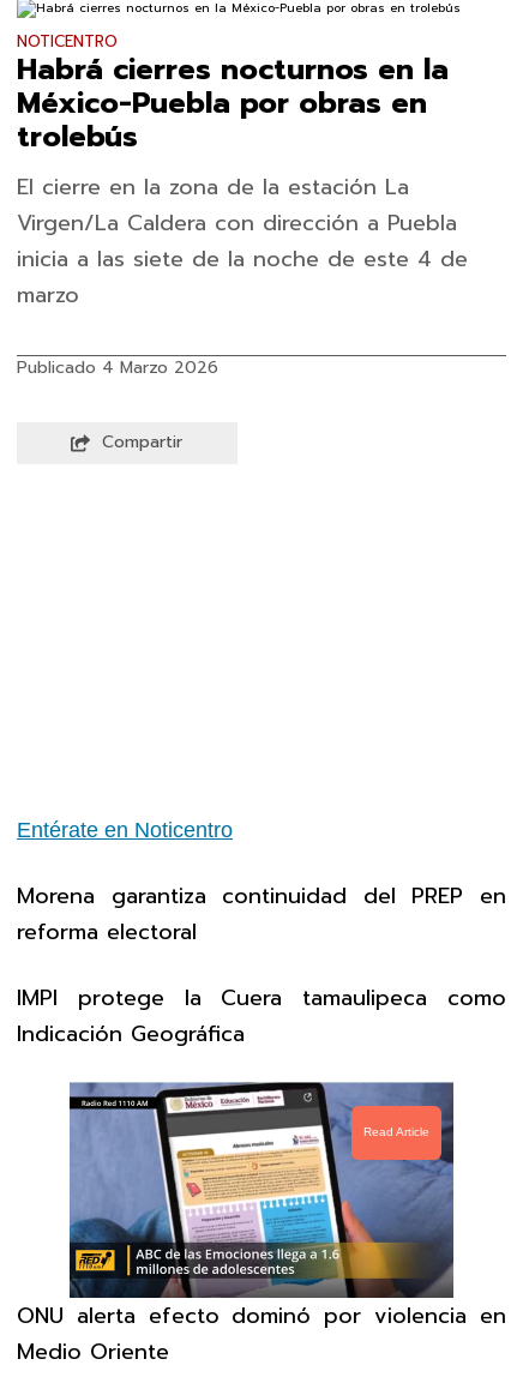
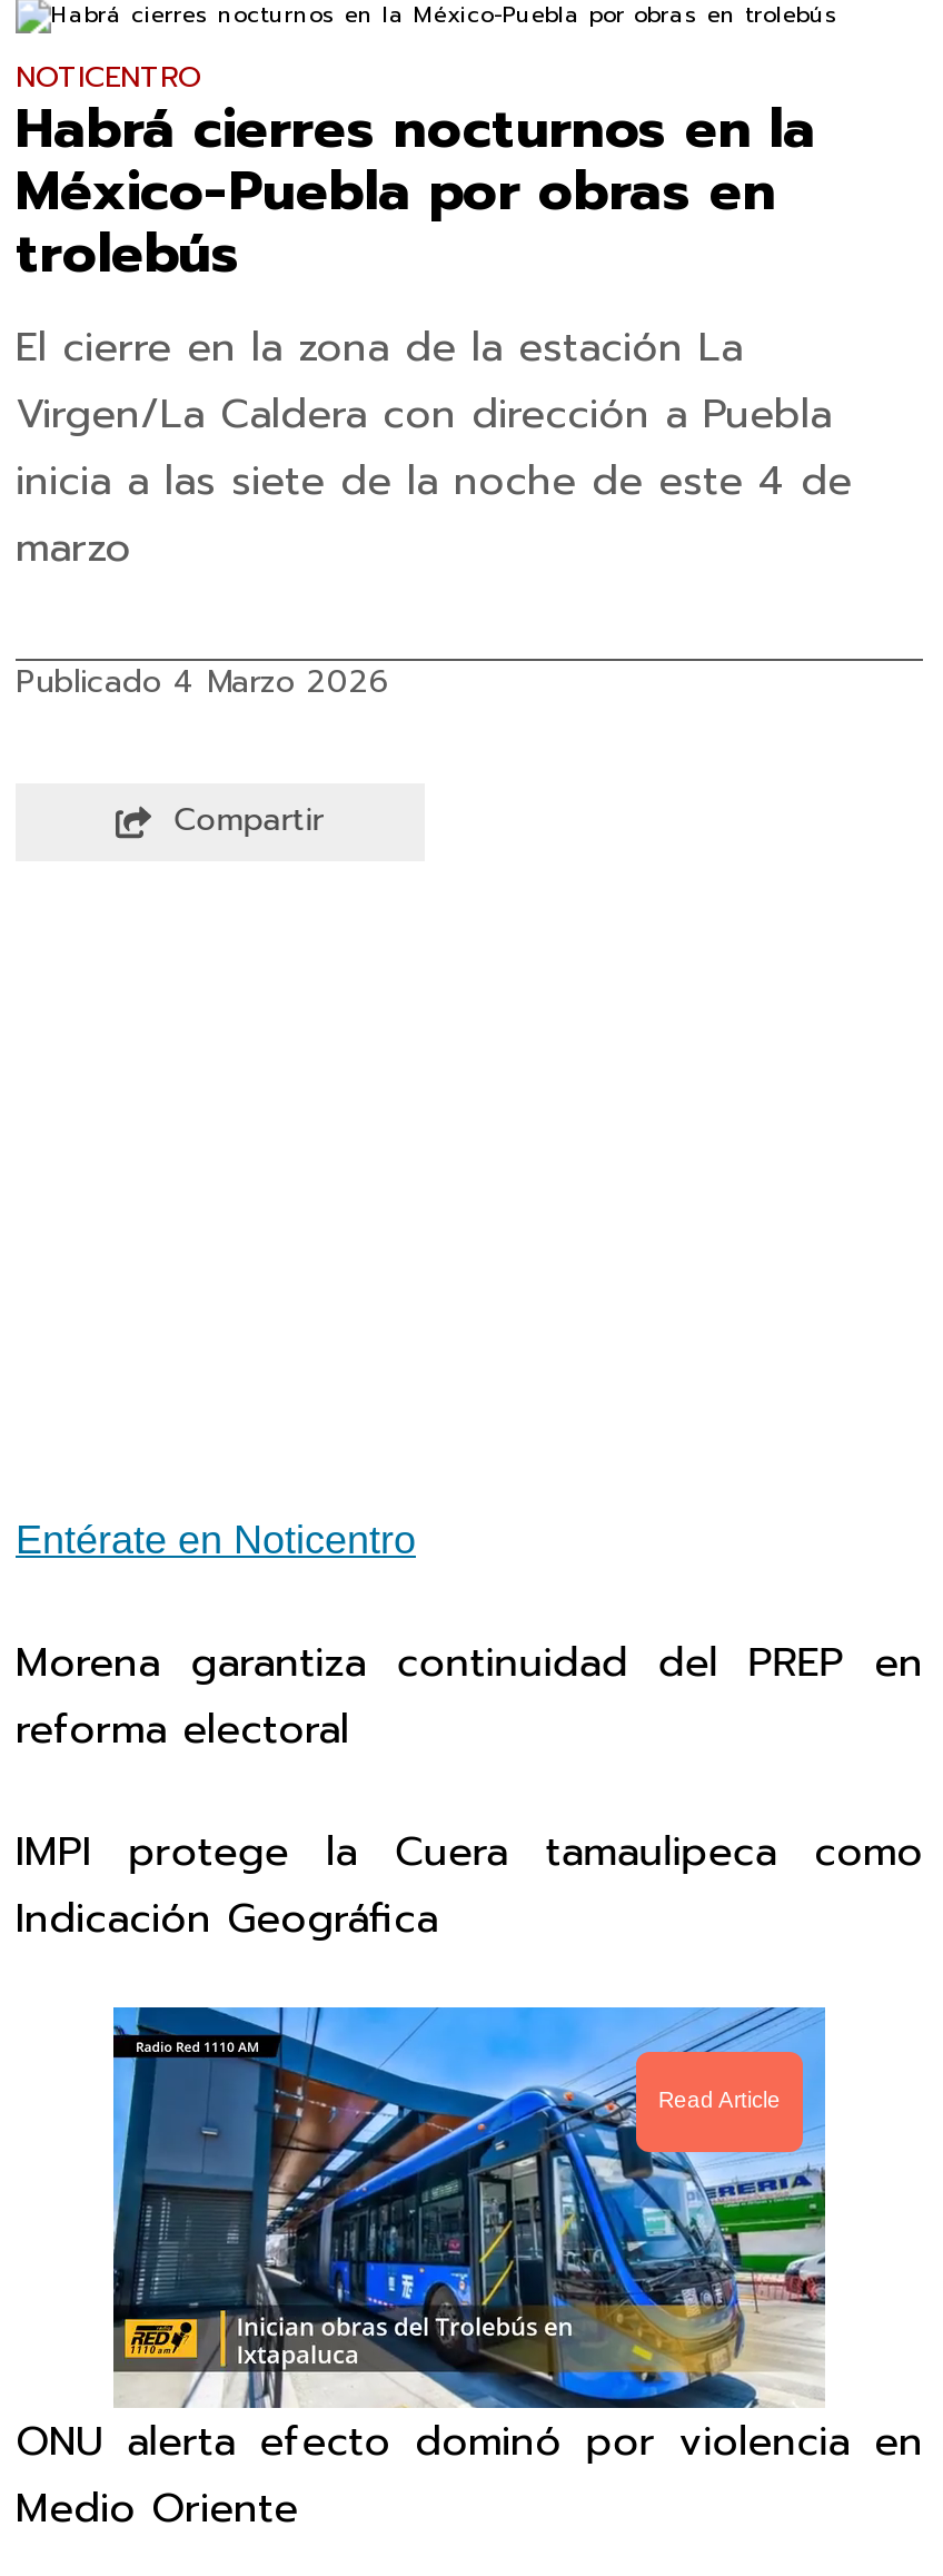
- [image]
+ [image]
